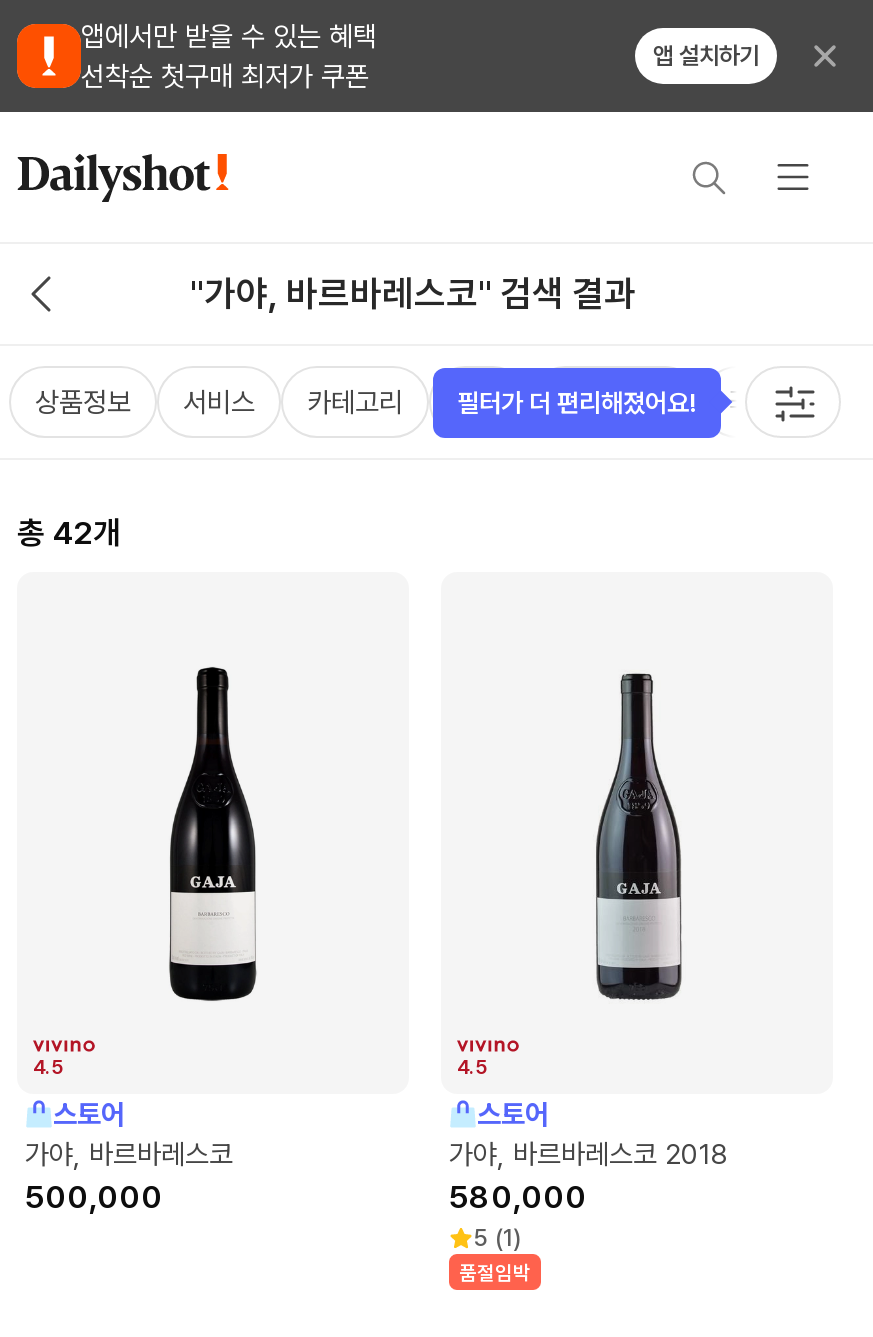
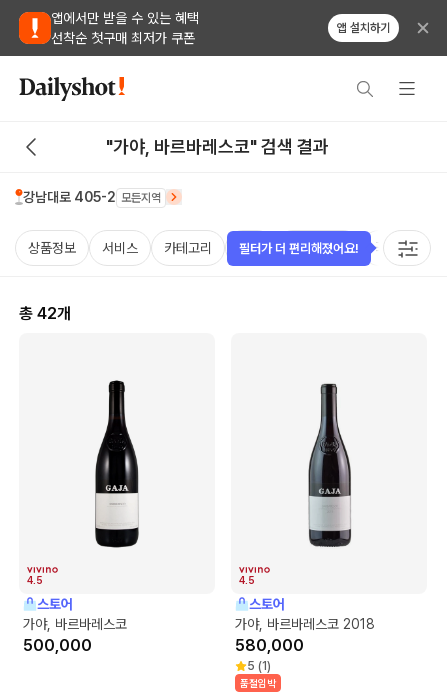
+ 강남대로 405-2 모든지역
